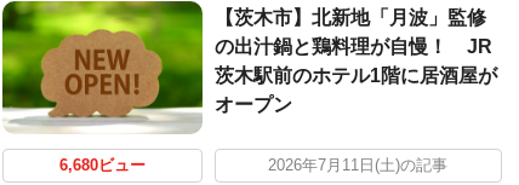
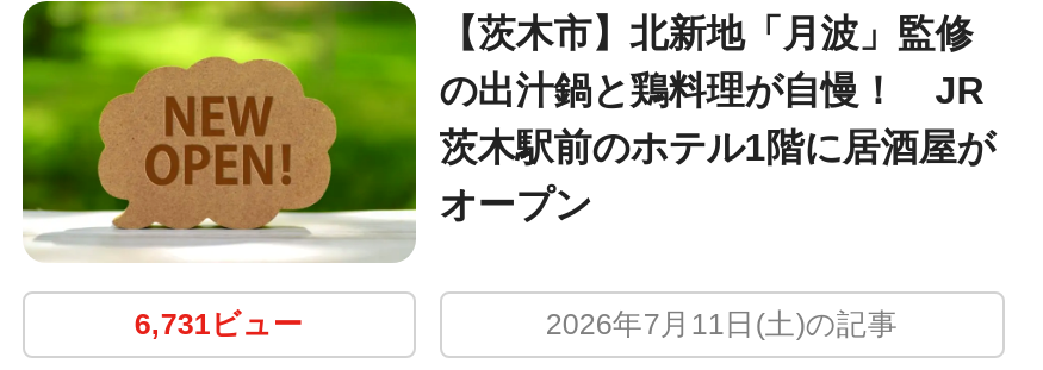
- 6,680ビュー
+ 6,731ビュー
